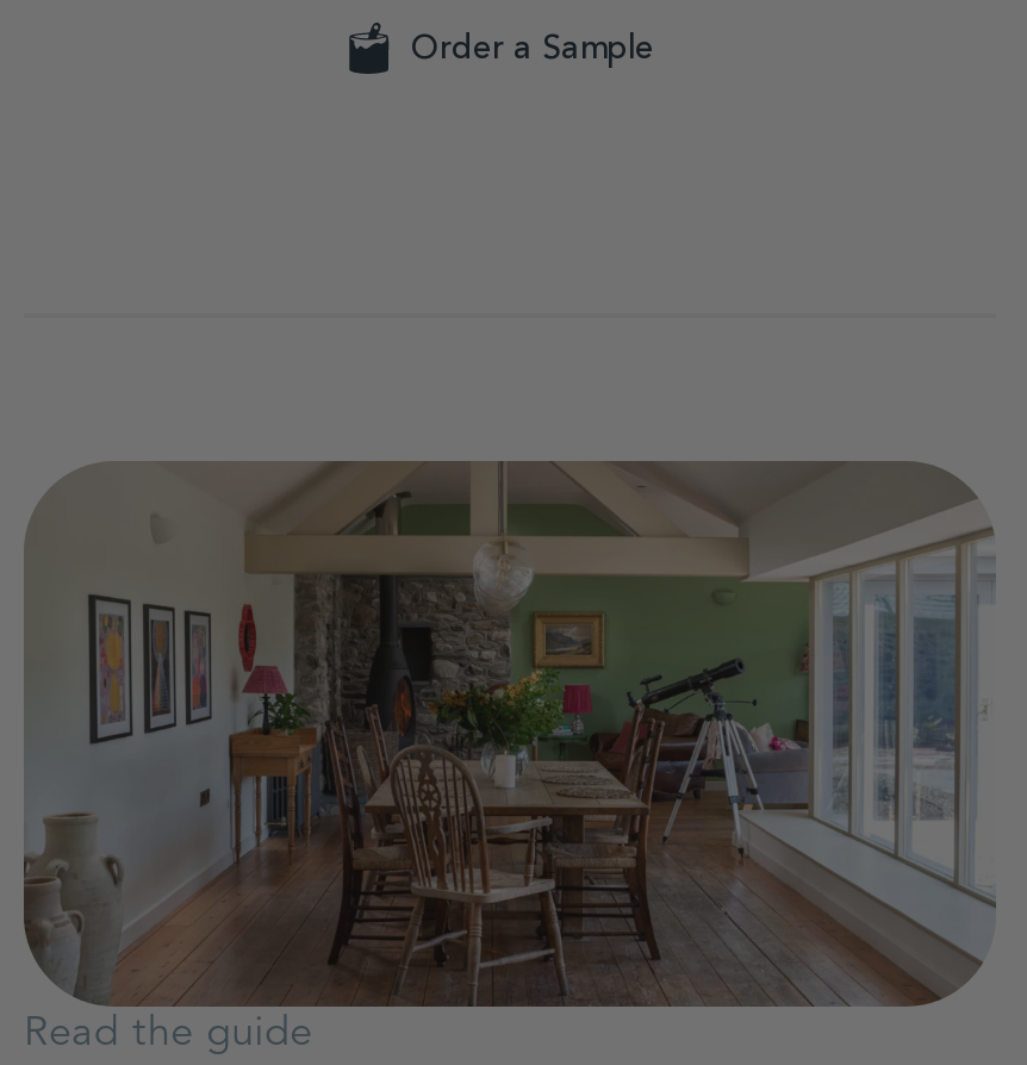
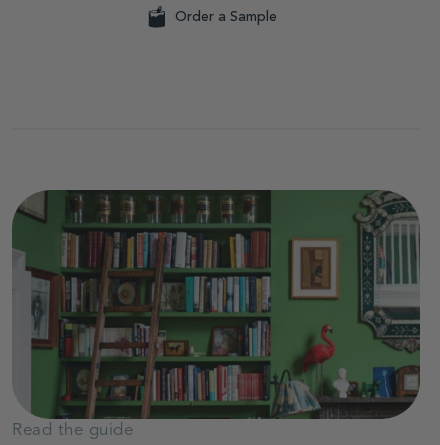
- [image]
+ [image]
